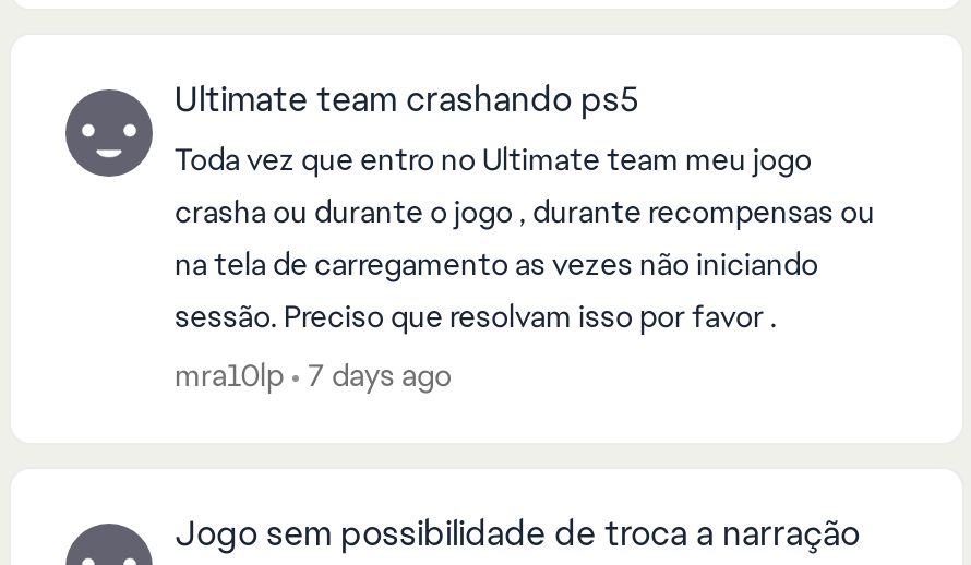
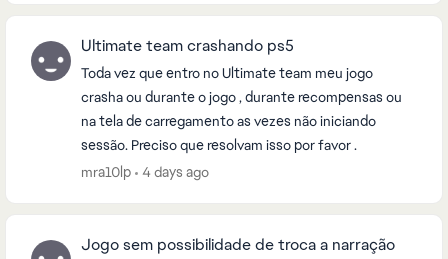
- 7 days ago
+ 4 days ago
